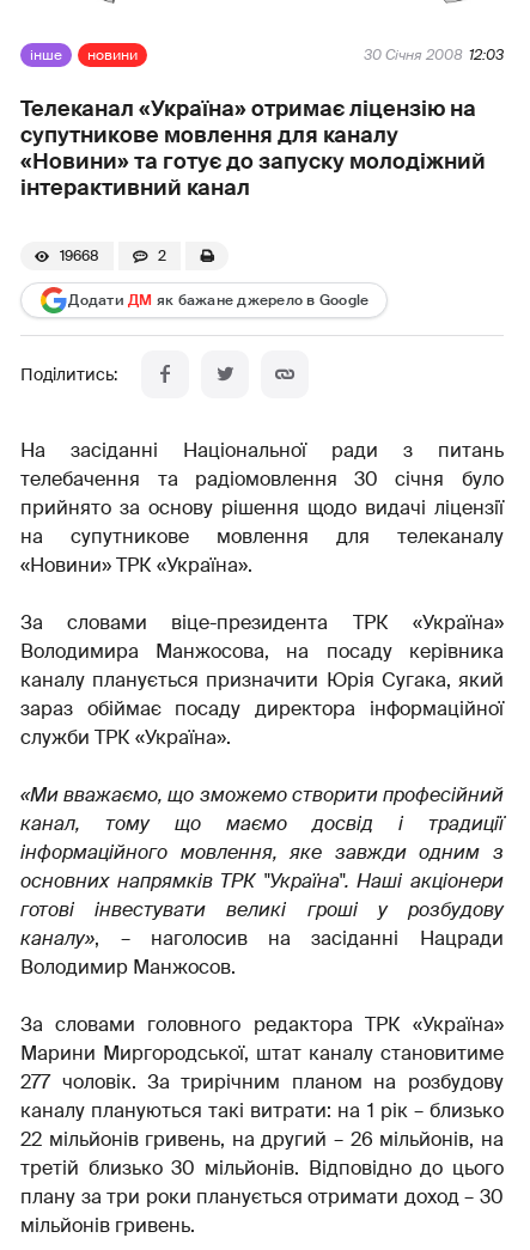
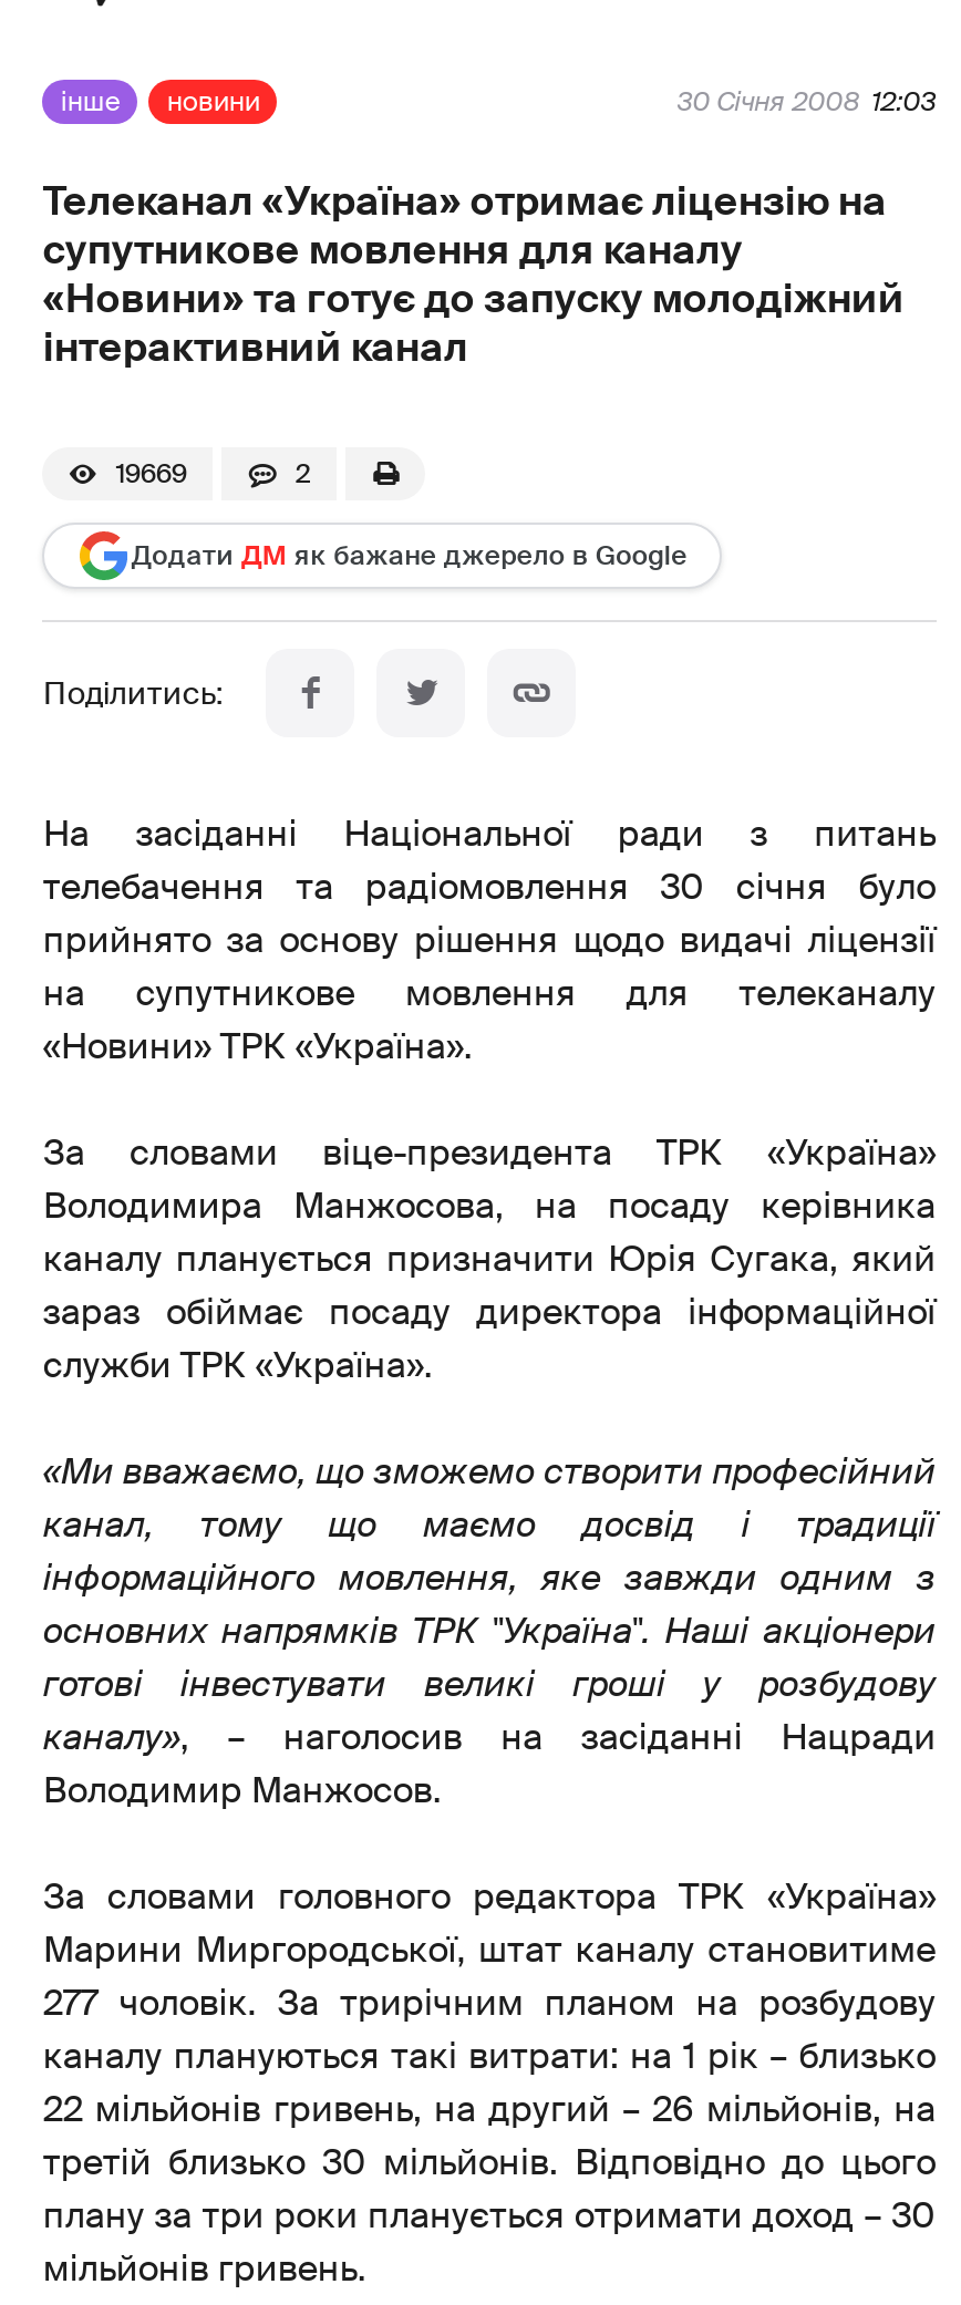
- 19668
+ 19669
